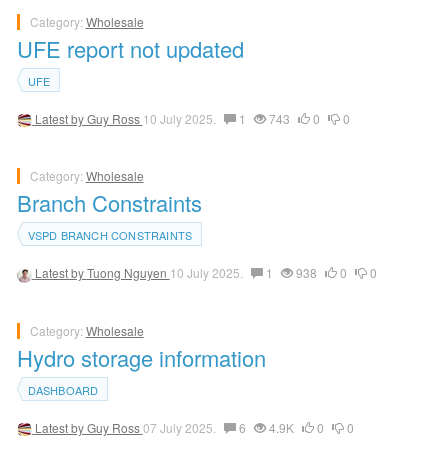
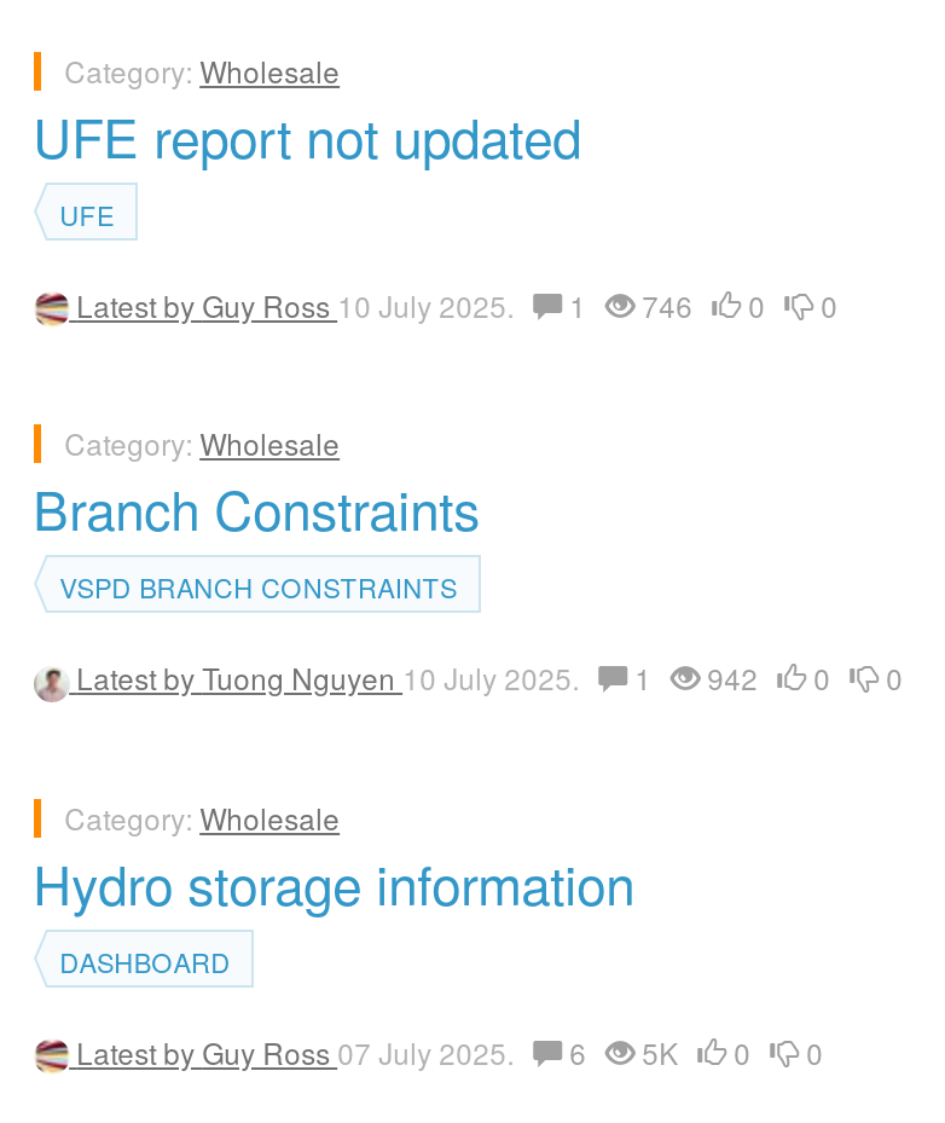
- Latest by Guy Ross 10 July 2025. 1 743 0 0
+ Latest by Guy Ross 10 July 2025. 1 746 0 0

- Latest by Tuong Nguyen 10 July 2025. 1 938 0 0
+ Latest by Tuong Nguyen 10 July 2025. 1 942 0 0

- Latest by Guy Ross 07 July 2025. 6 4.9K 0 0
+ Latest by Guy Ross 07 July 2025. 6 5K 0 0
